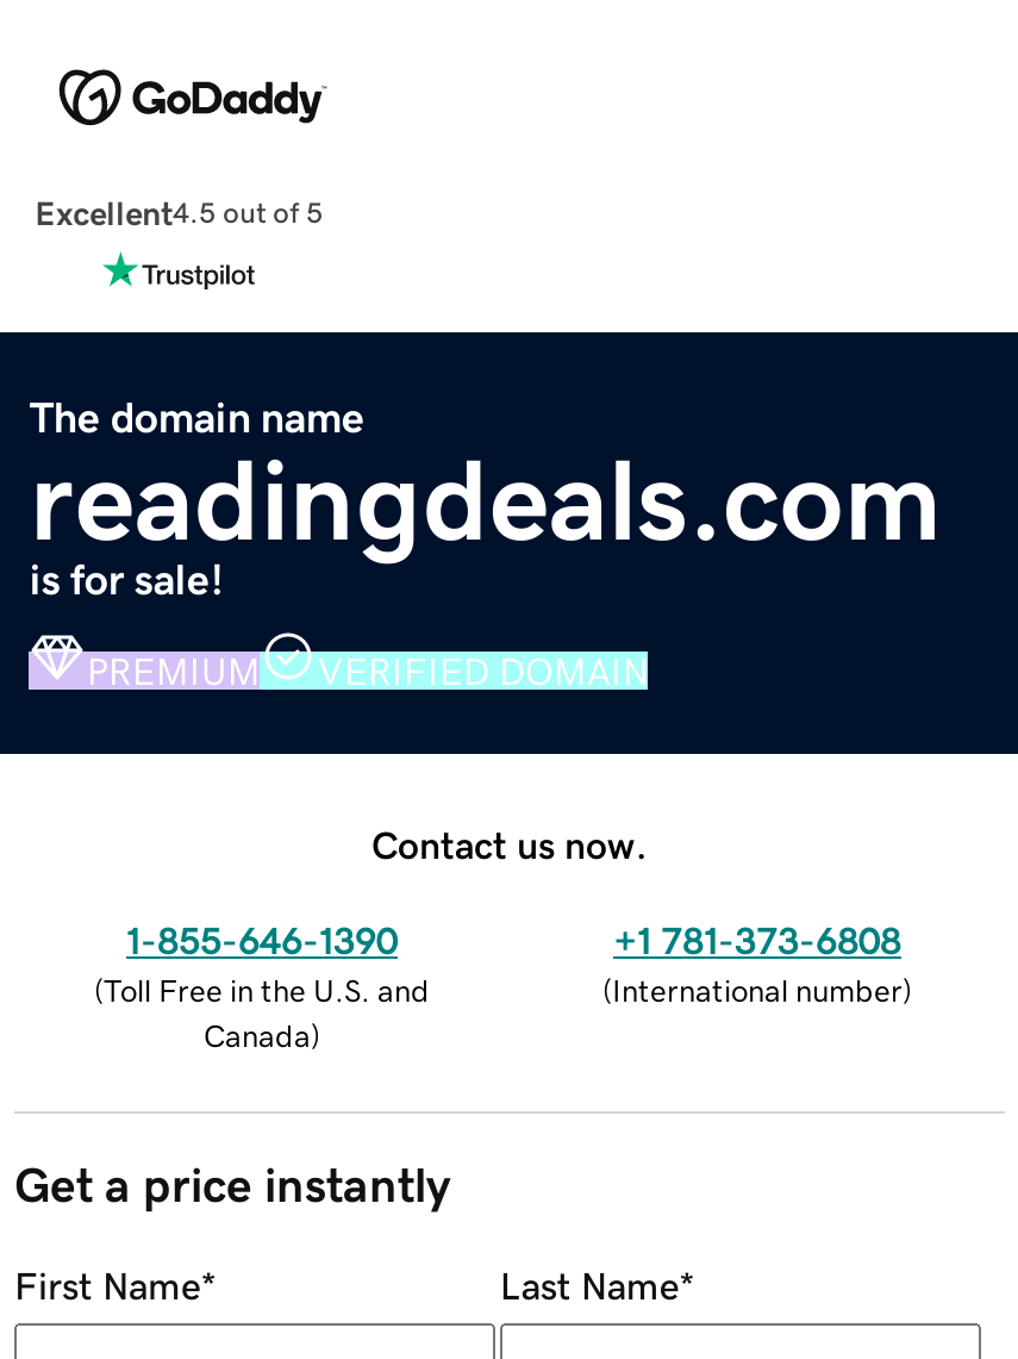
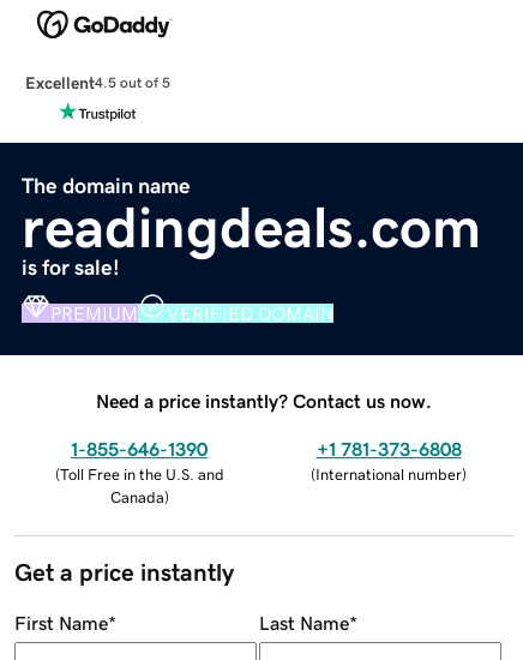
- Contact us now.
+ Need a price instantly? Contact us now.
